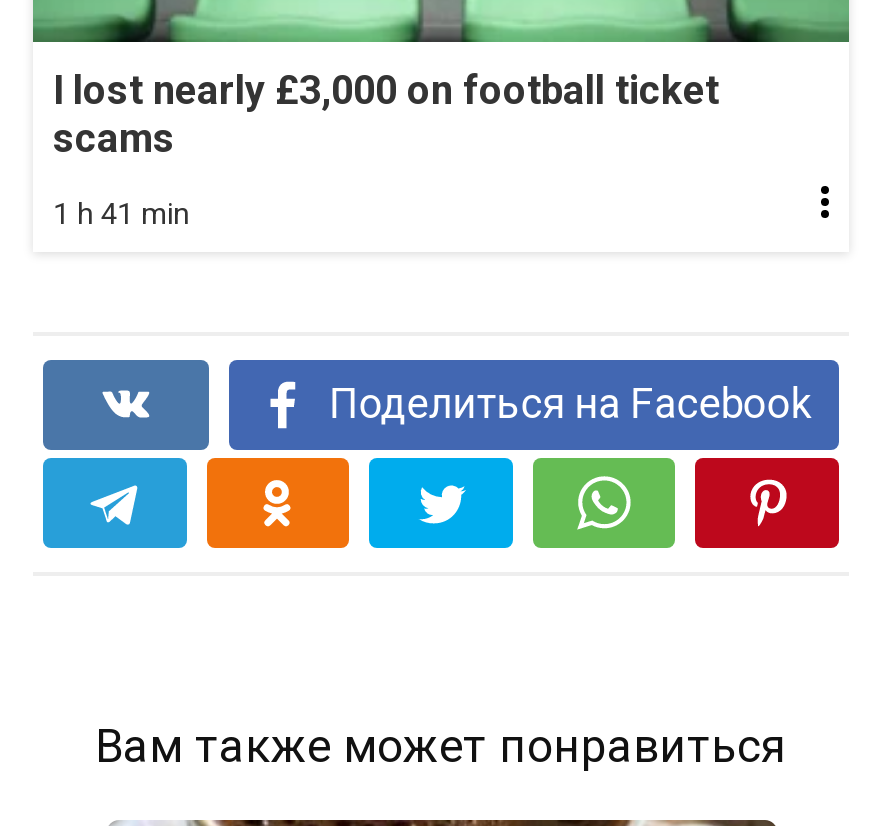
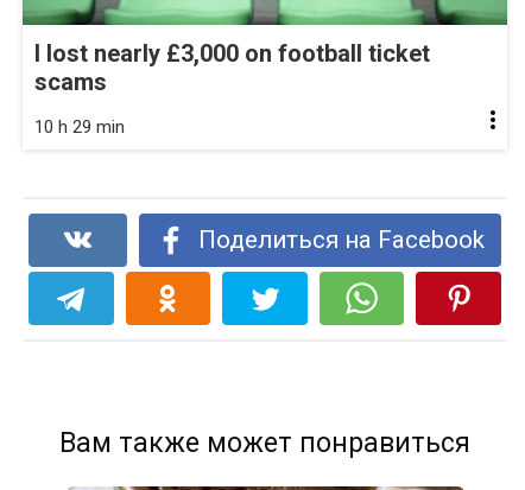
- 1 h 41 min
+ 10 h 29 min
